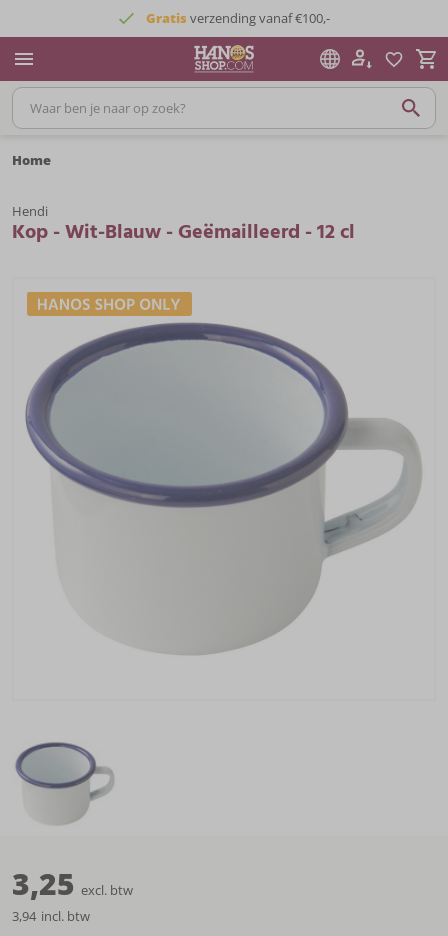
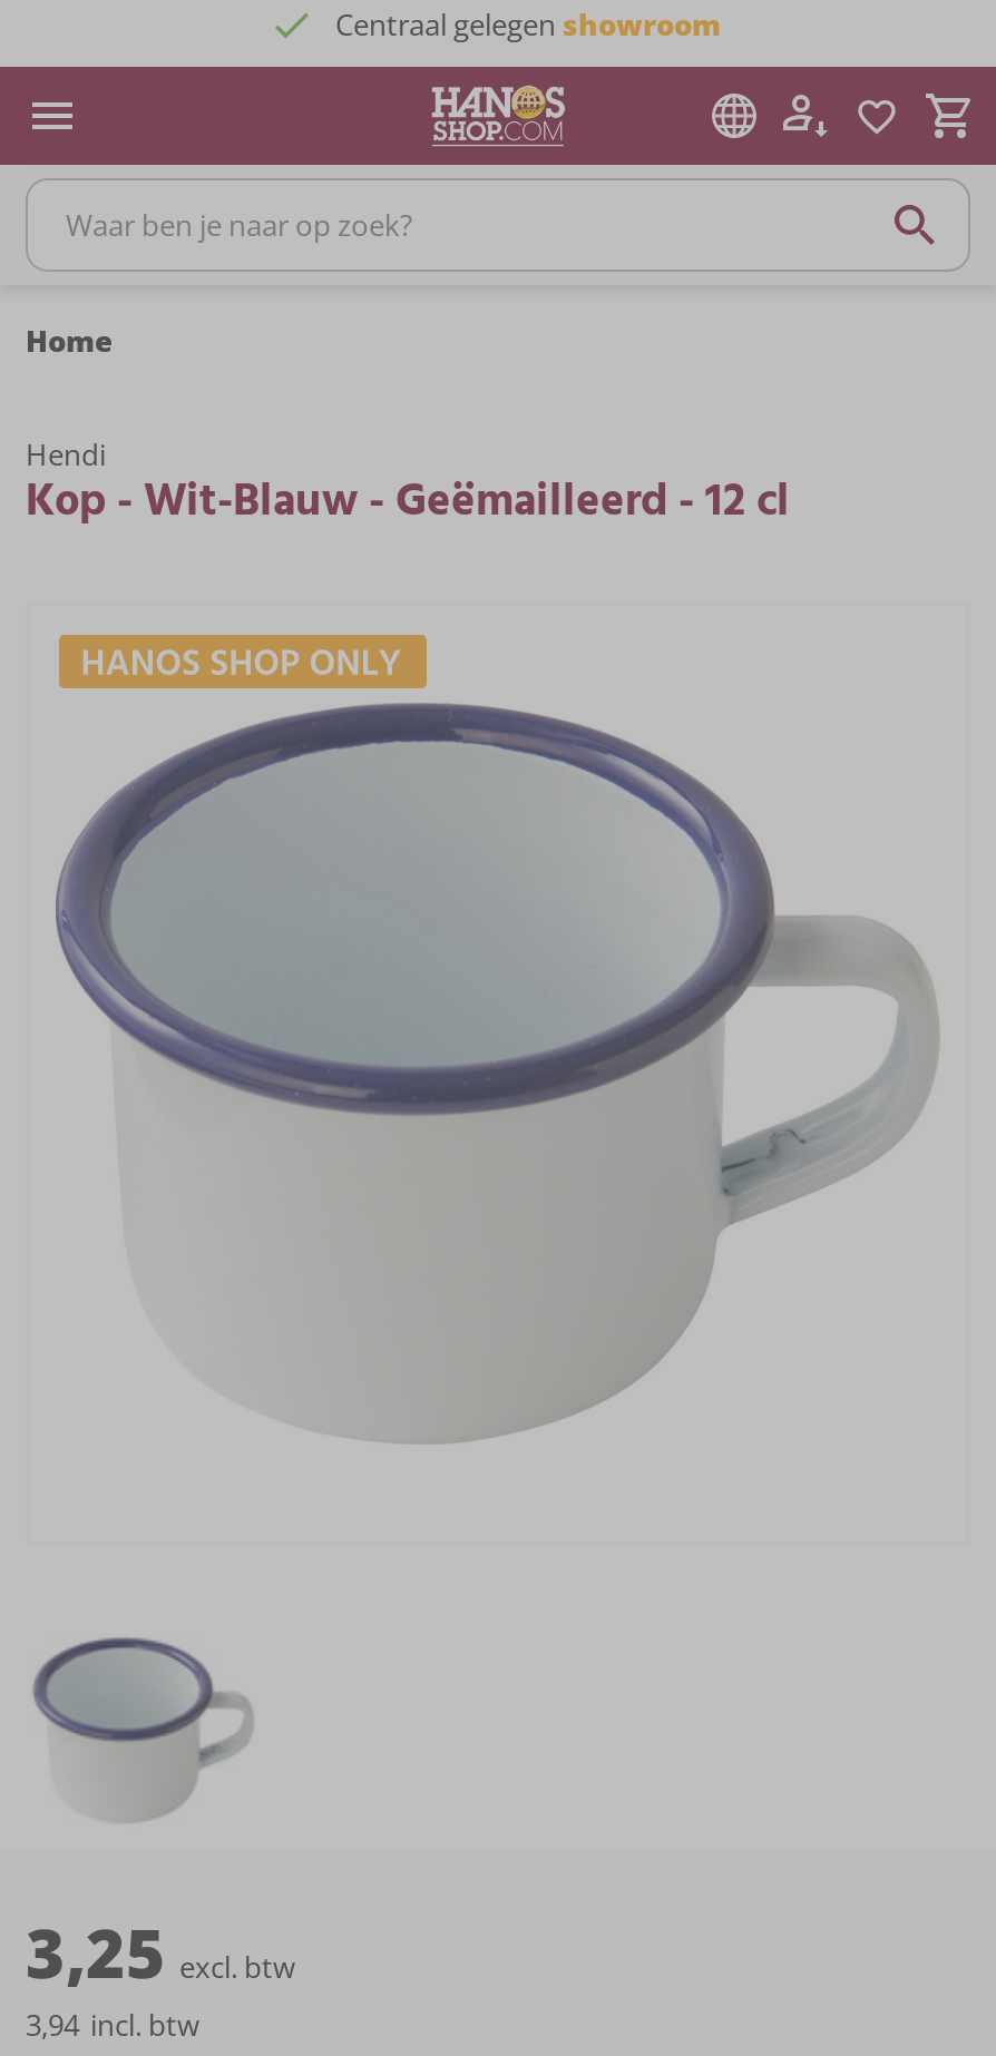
- Gratis verzending vanaf €100,-
